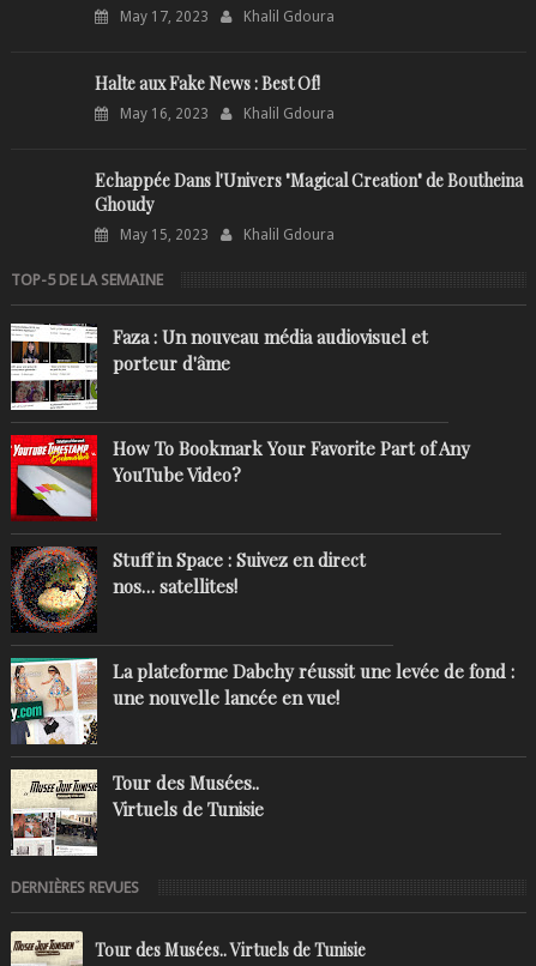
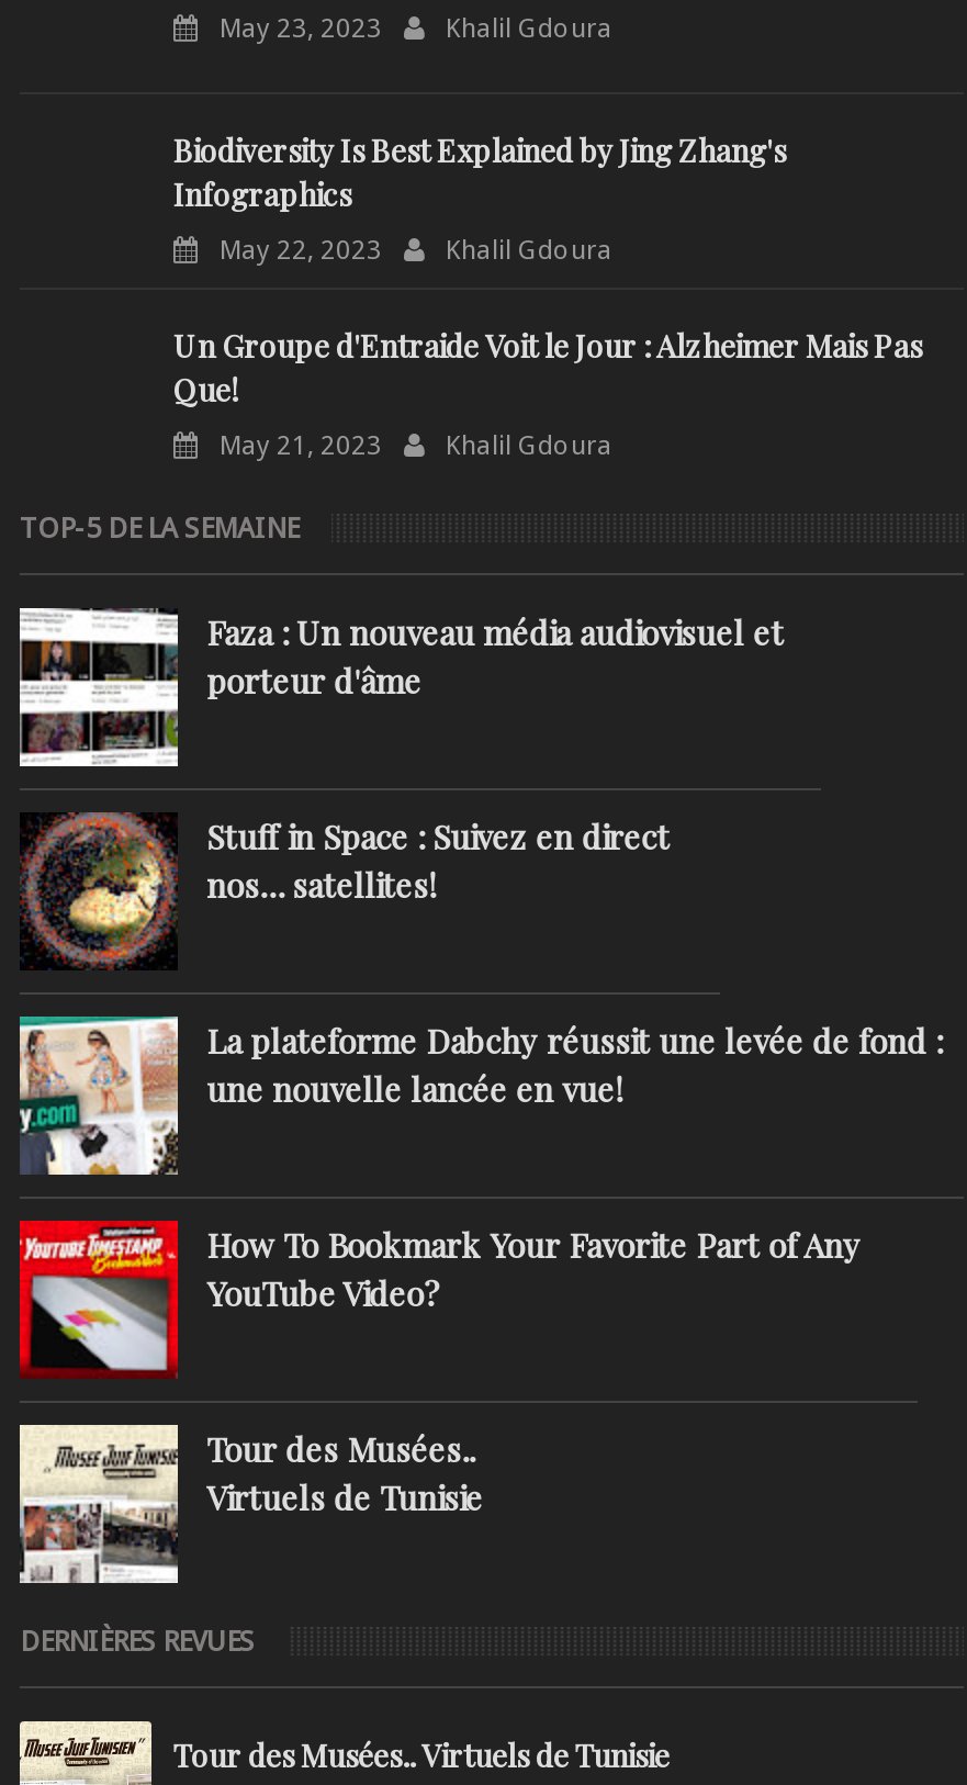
- May 17, 2023
+ May 23, 2023

- Halte aux Fake News : Best Of!
+ Biodiversity Is Best Explained by Jing Zhang's
+ Infographics

- May 16, 2023
+ May 22, 2023

- Echappée Dans l'Univers "Magical Creation" de Boutheina
- Ghoudy
+ Un Groupe d'Entraide Voit le Jour : Alzheimer Mais Pas
+ Que!

- May 15, 2023
+ May 21, 2023

moved down: [image] | How To Bookmark Your Favorite Part of Any | YouTube Video?

moved up: [image] | Stuff in Space : Suivez en direct | nos… satellites! | La plateforme Dabchy réussit une levée de fond : | une nouvelle lancée en vue!
